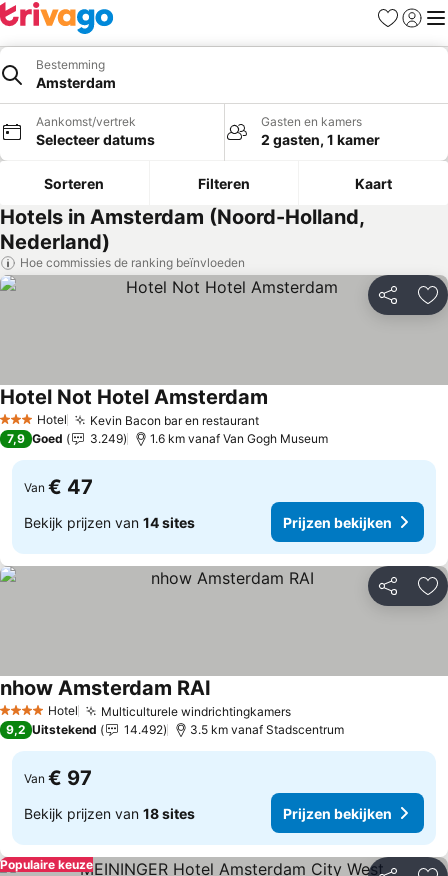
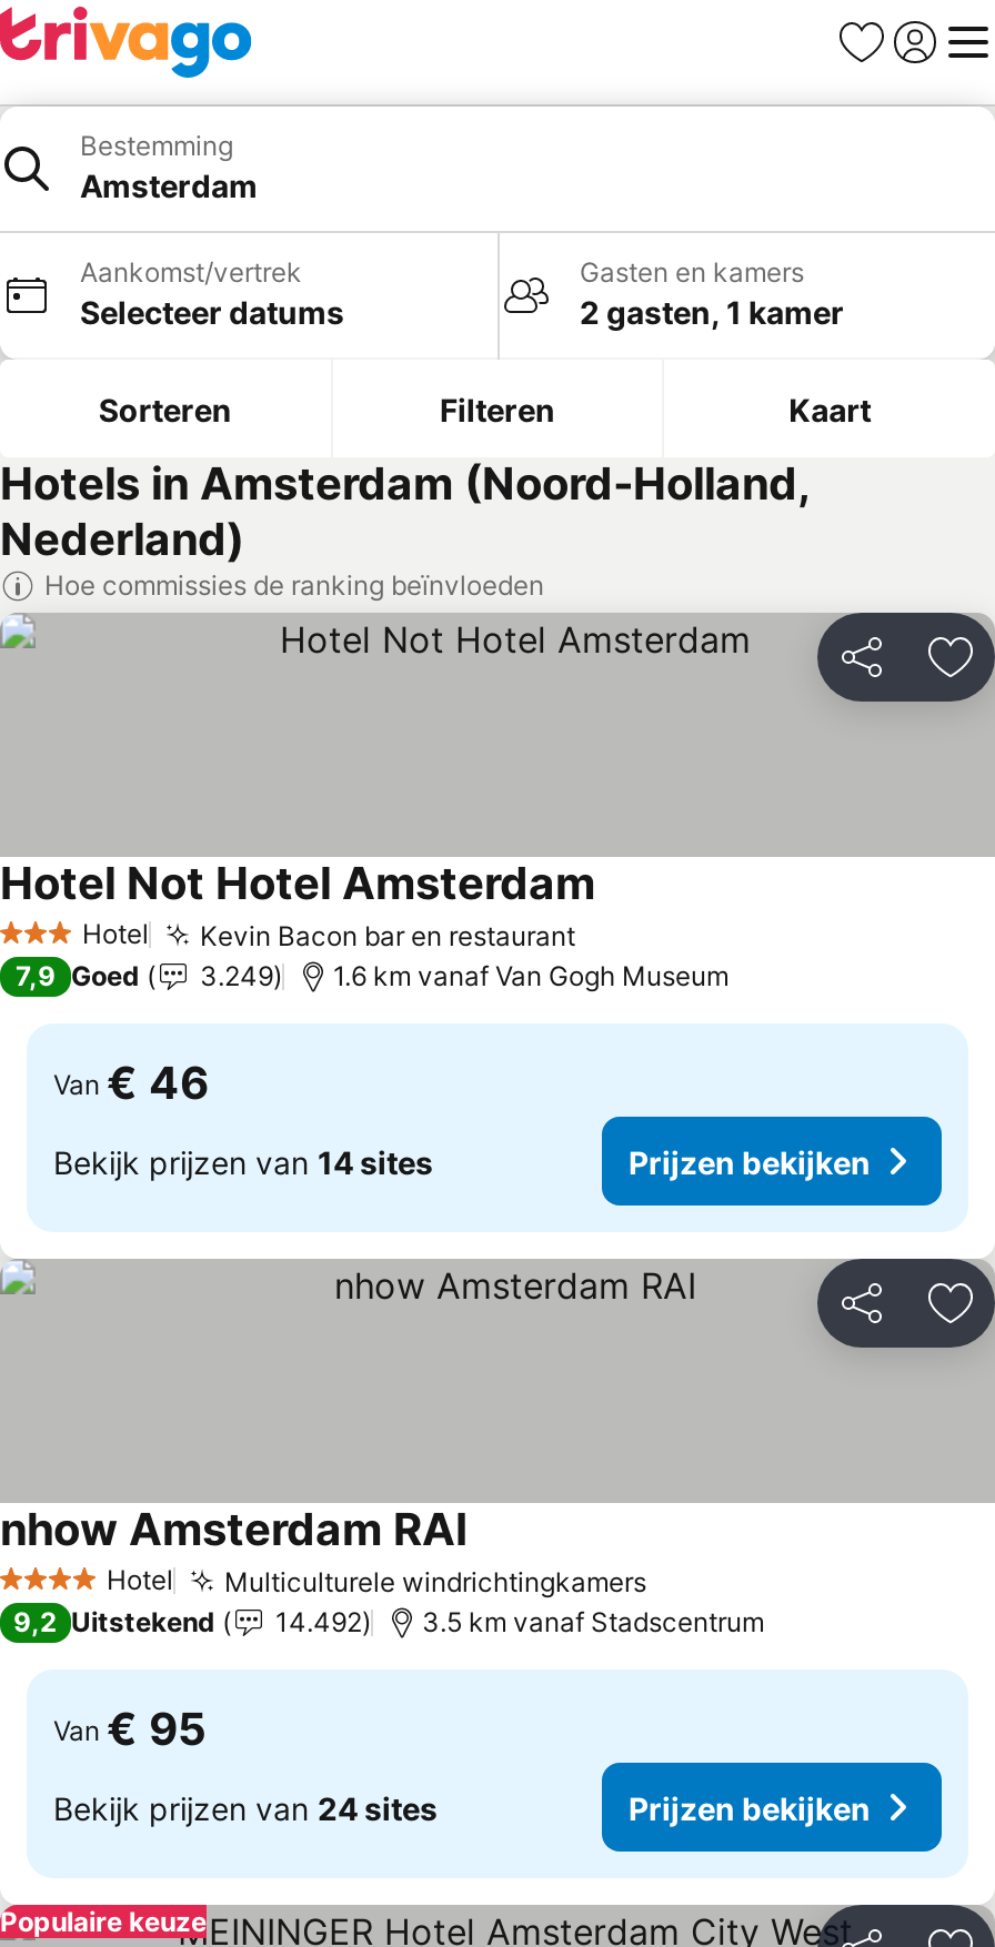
- Van € 47
+ Van € 46

- Van € 97
+ Van € 95

- Bekijk prijzen van 18 sites
+ Bekijk prijzen van 24 sites
